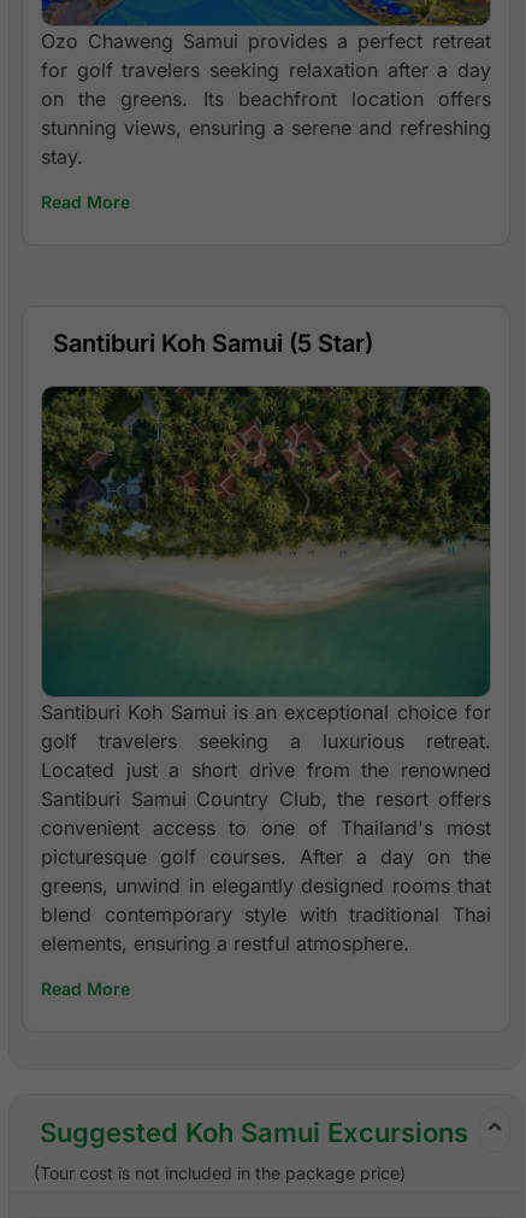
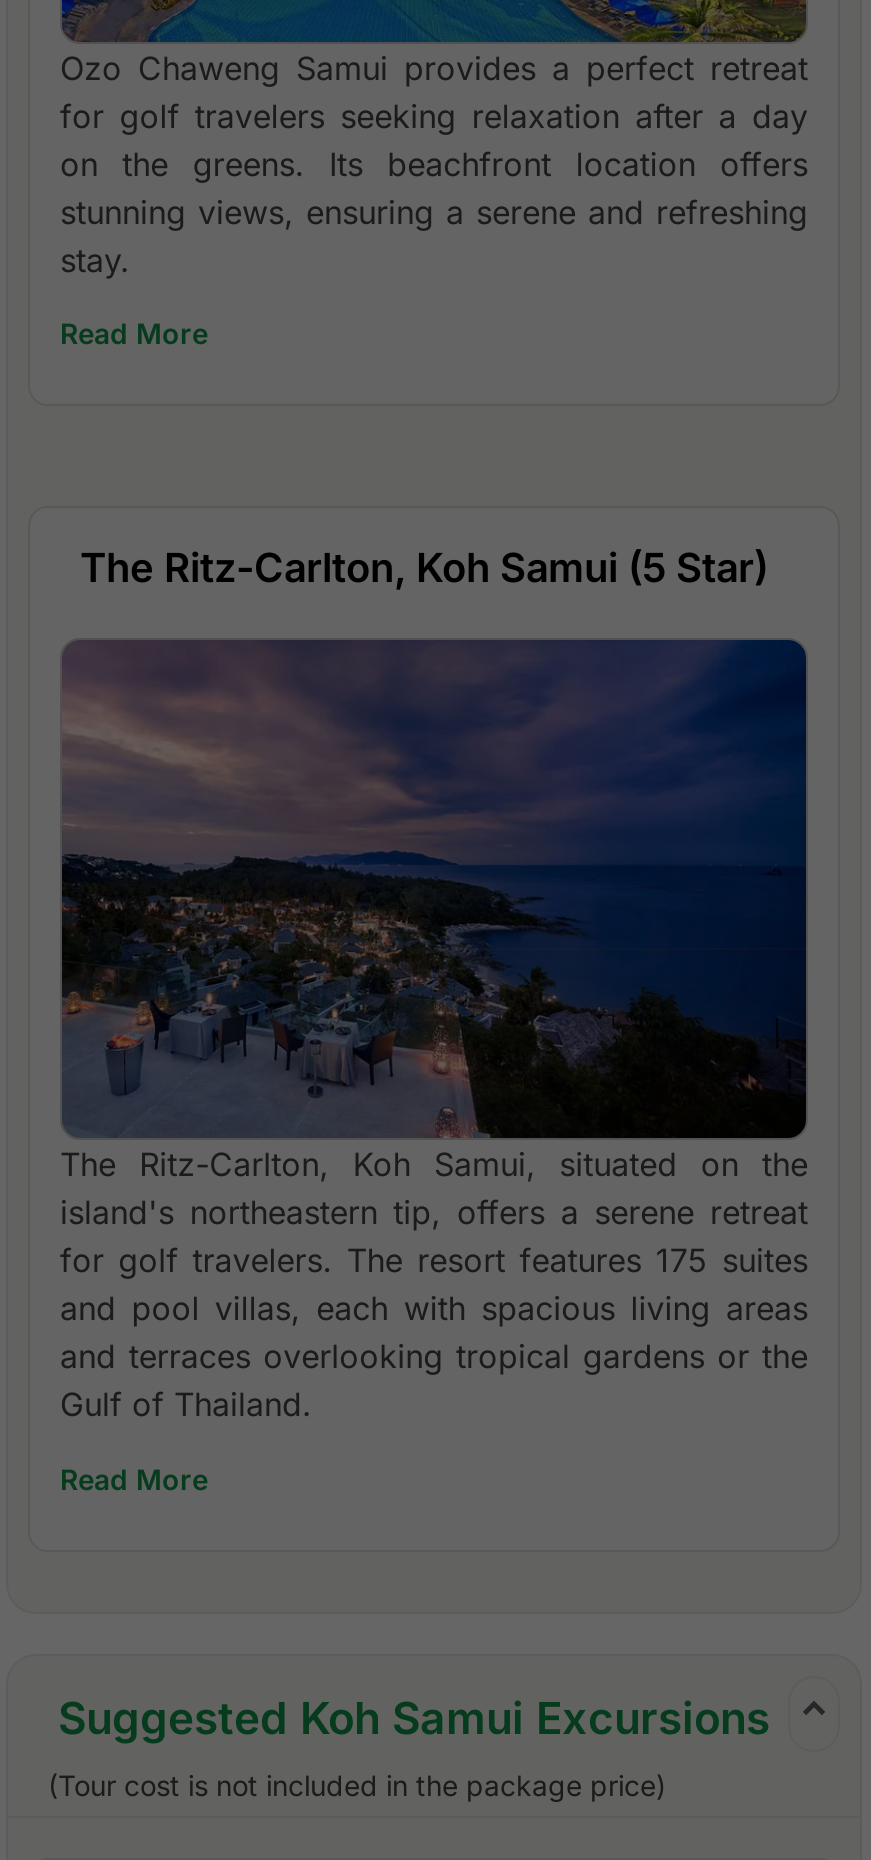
- Santiburi Koh Samui (5 Star)
+ The Ritz-Carlton, Koh Samui (5 Star)

- [image]
+ [image]

- Santiburi Koh Samui is an exceptional choice for
- golf travelers seeking a luxurious retreat.
- Located just a short drive from the renowned
- Santiburi Samui Country Club, the resort offers
- convenient access to one of Thailand's most
- picturesque golf courses. After a day on the
- greens, unwind in elegantly designed rooms that
- blend contemporary style with traditional Thai
- elements, ensuring a restful atmosphere.
+ The Ritz-Carlton, Koh Samui, situated on the
+ island's northeastern tip, offers a serene retreat
+ for golf travelers. The resort features 175 suites
+ and pool villas, each with spacious living areas
+ and terraces overlooking tropical gardens or the
+ Gulf of Thailand.
